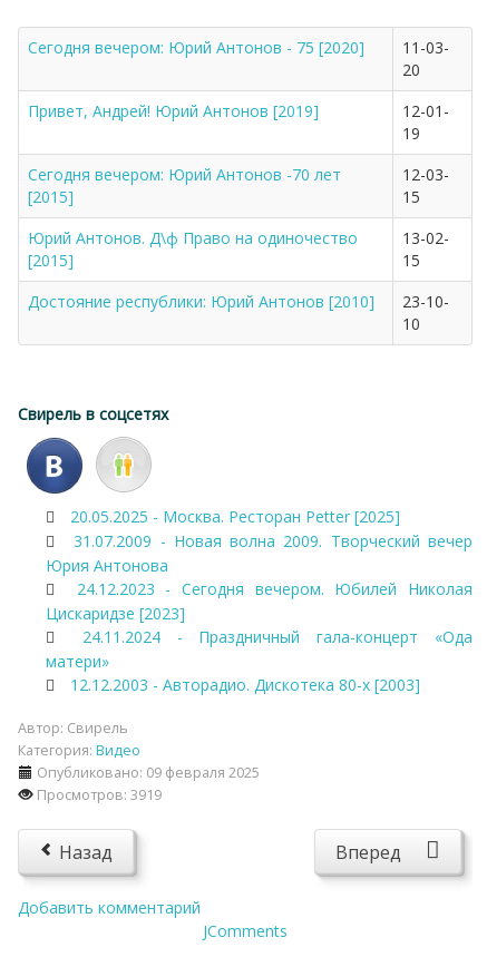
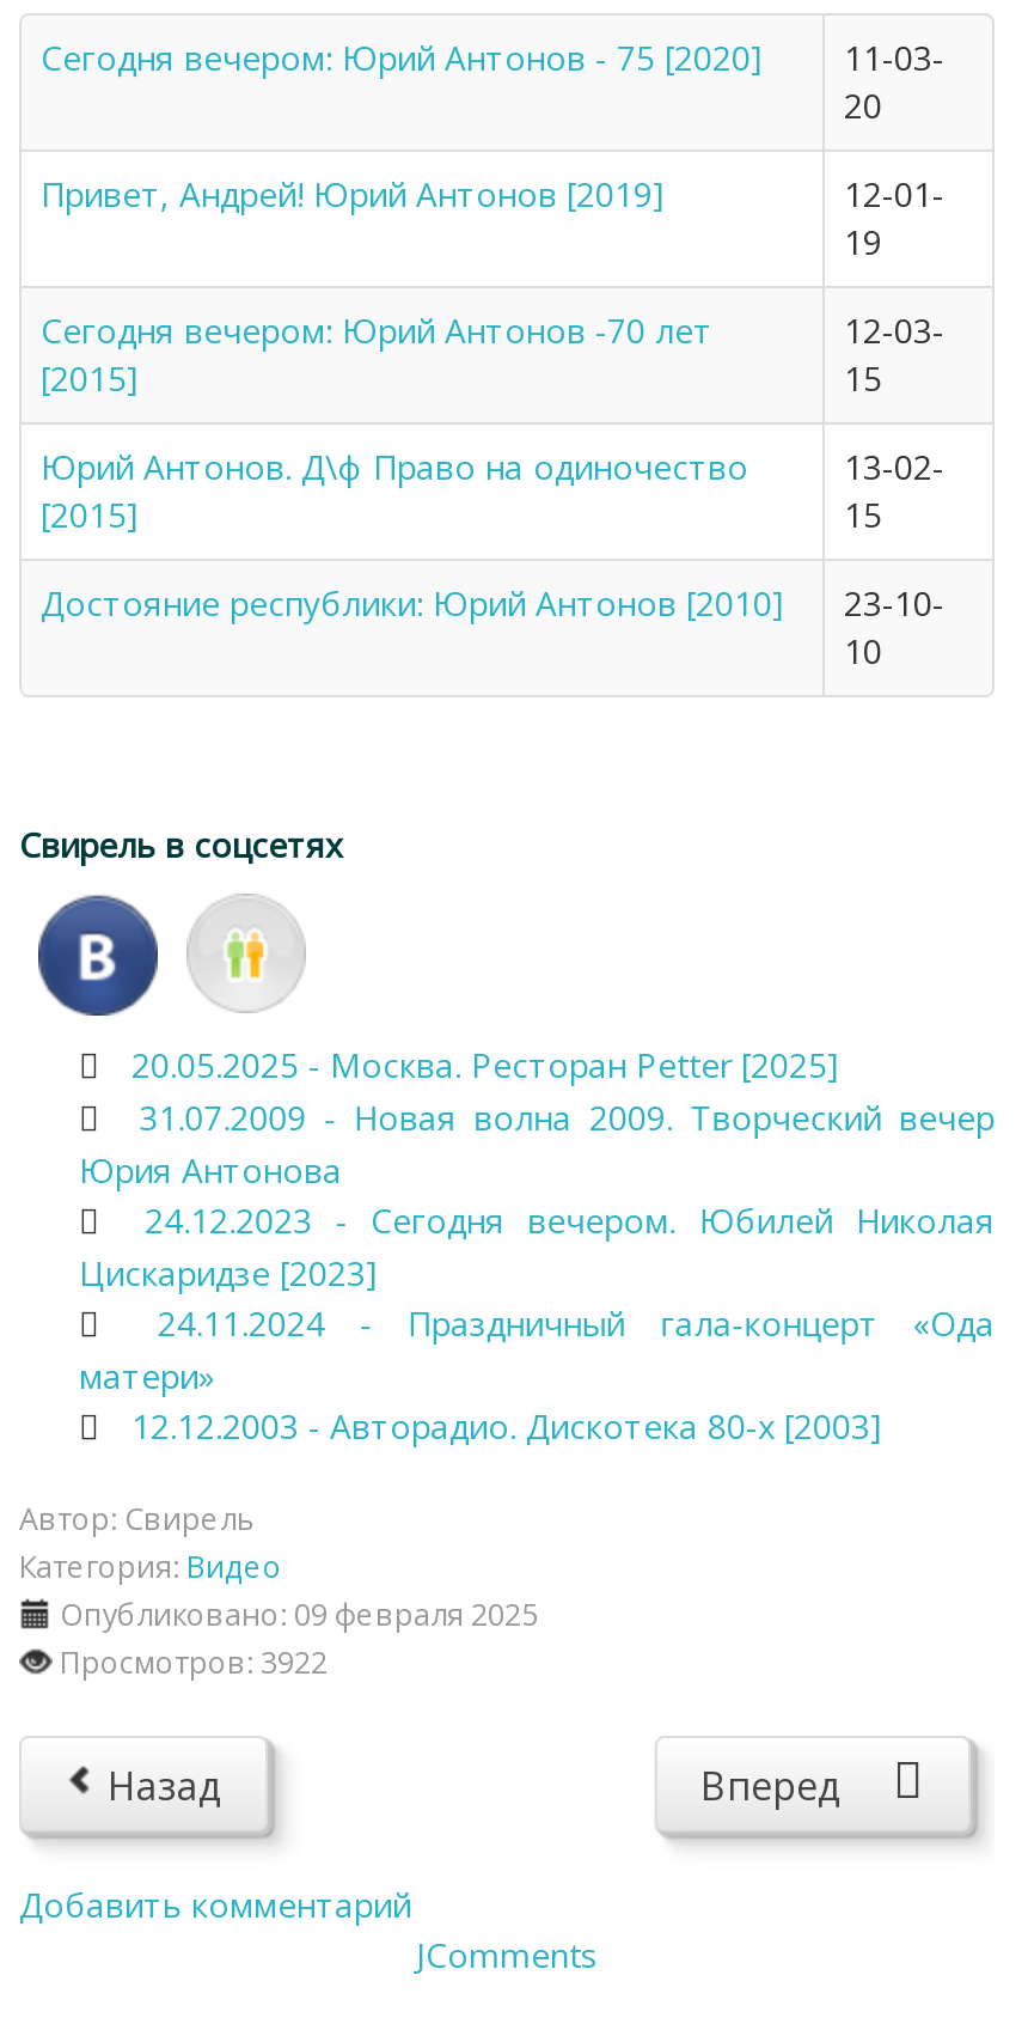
- Просмотров: 3919
+ Просмотров: 3922
